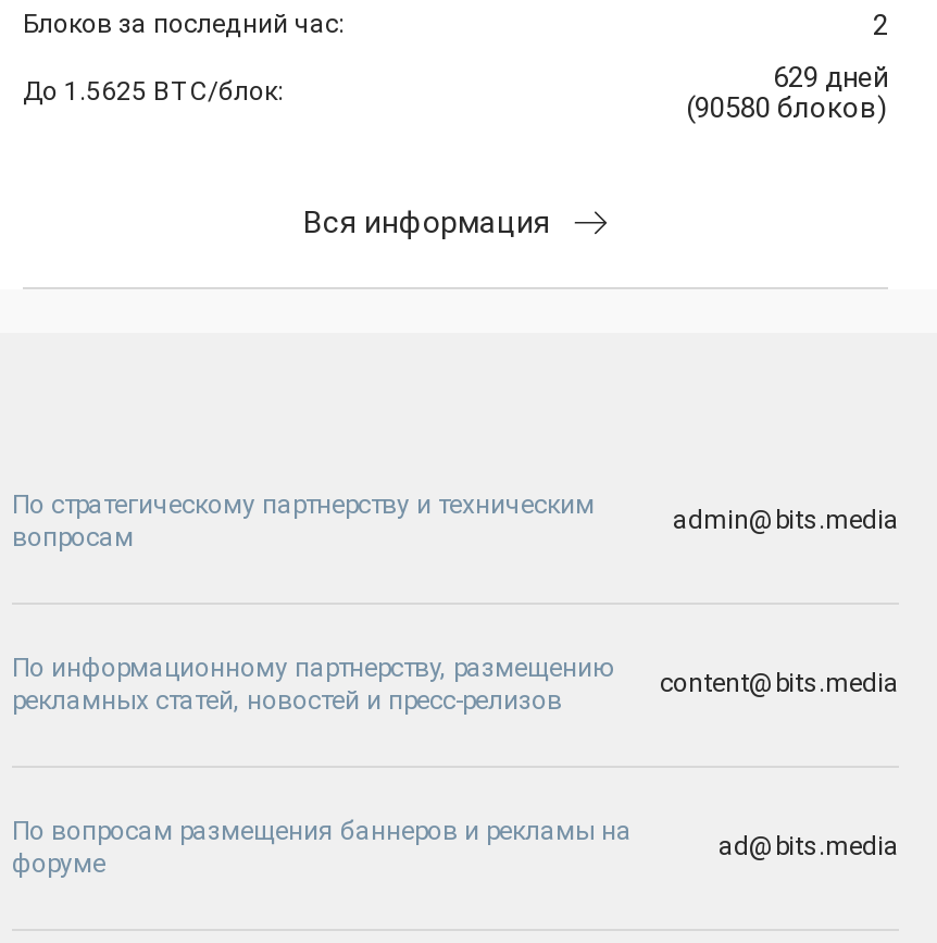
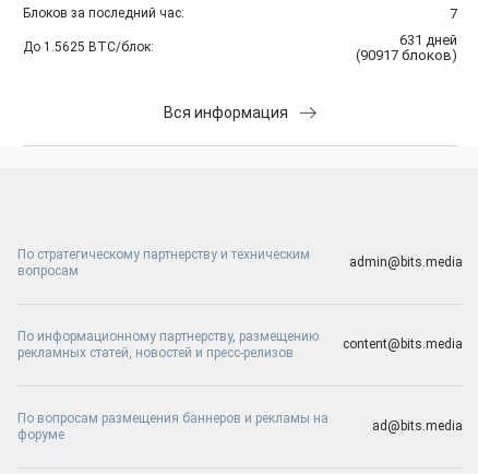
- 2
+ 7

- 629 дней
+ 631 дней

- (90580 блоков)
+ (90917 блоков)
